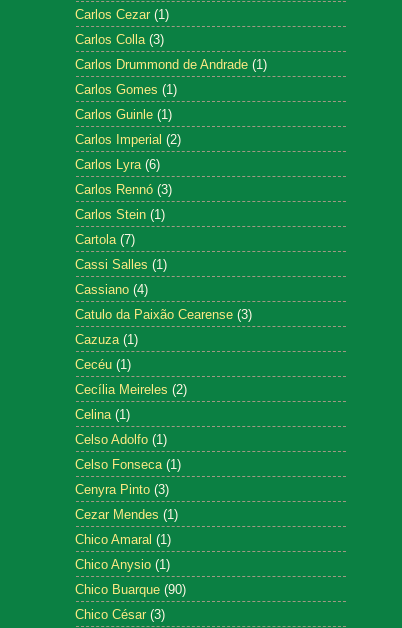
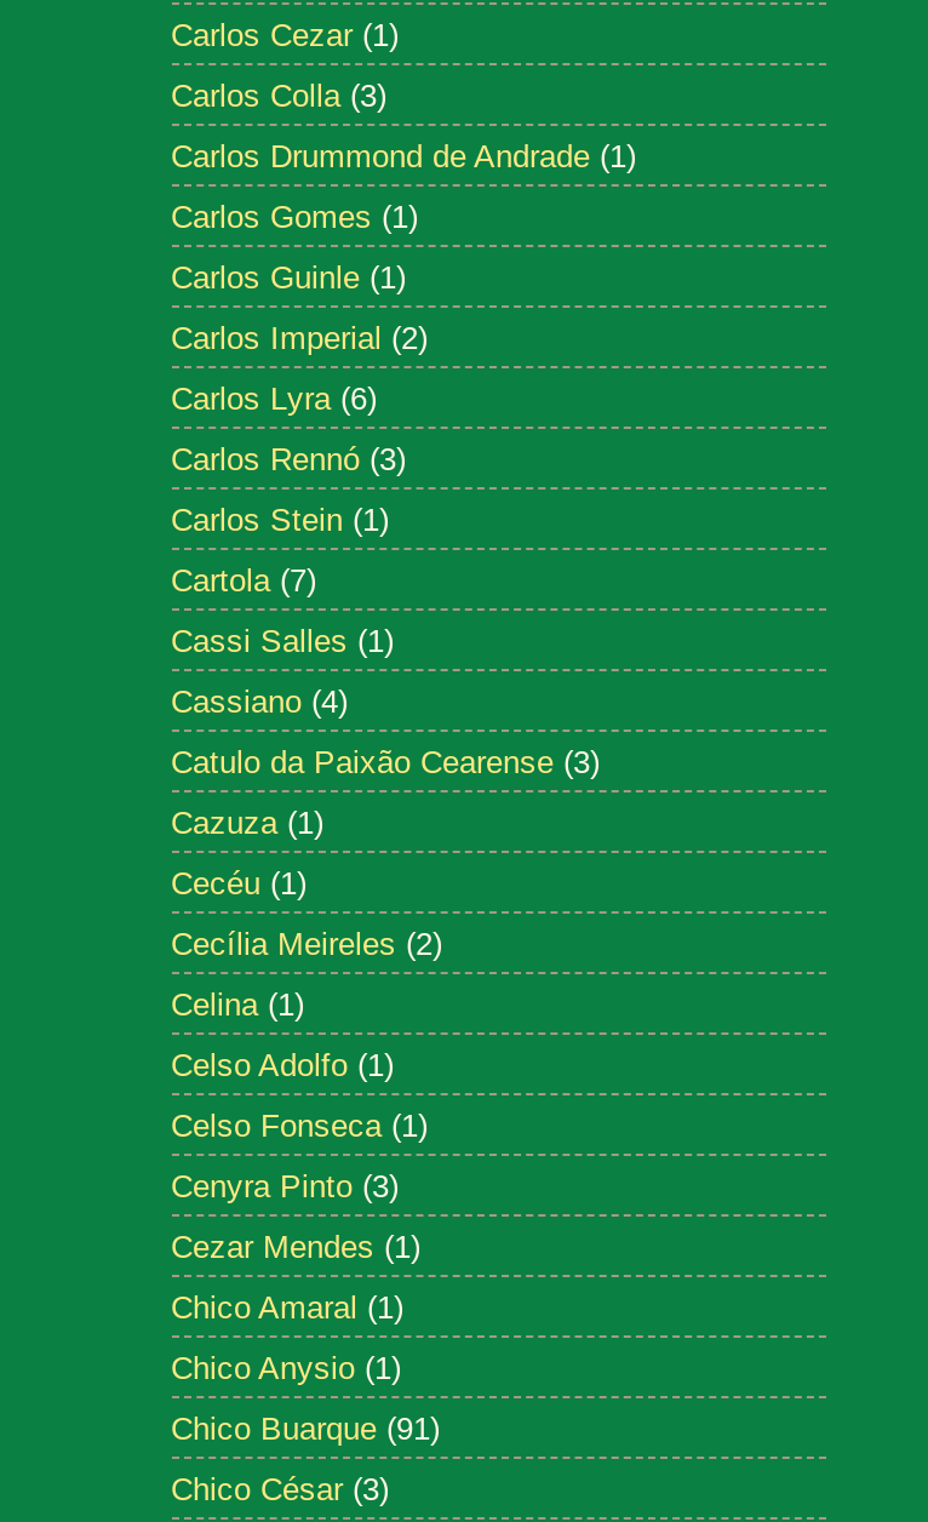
- Chico Buarque (90)
+ Chico Buarque (91)
